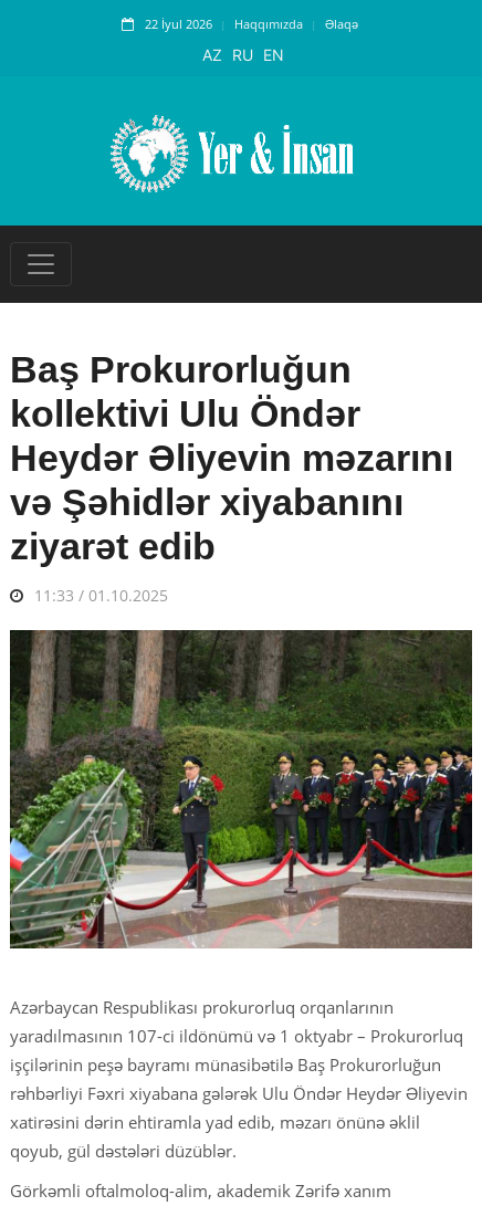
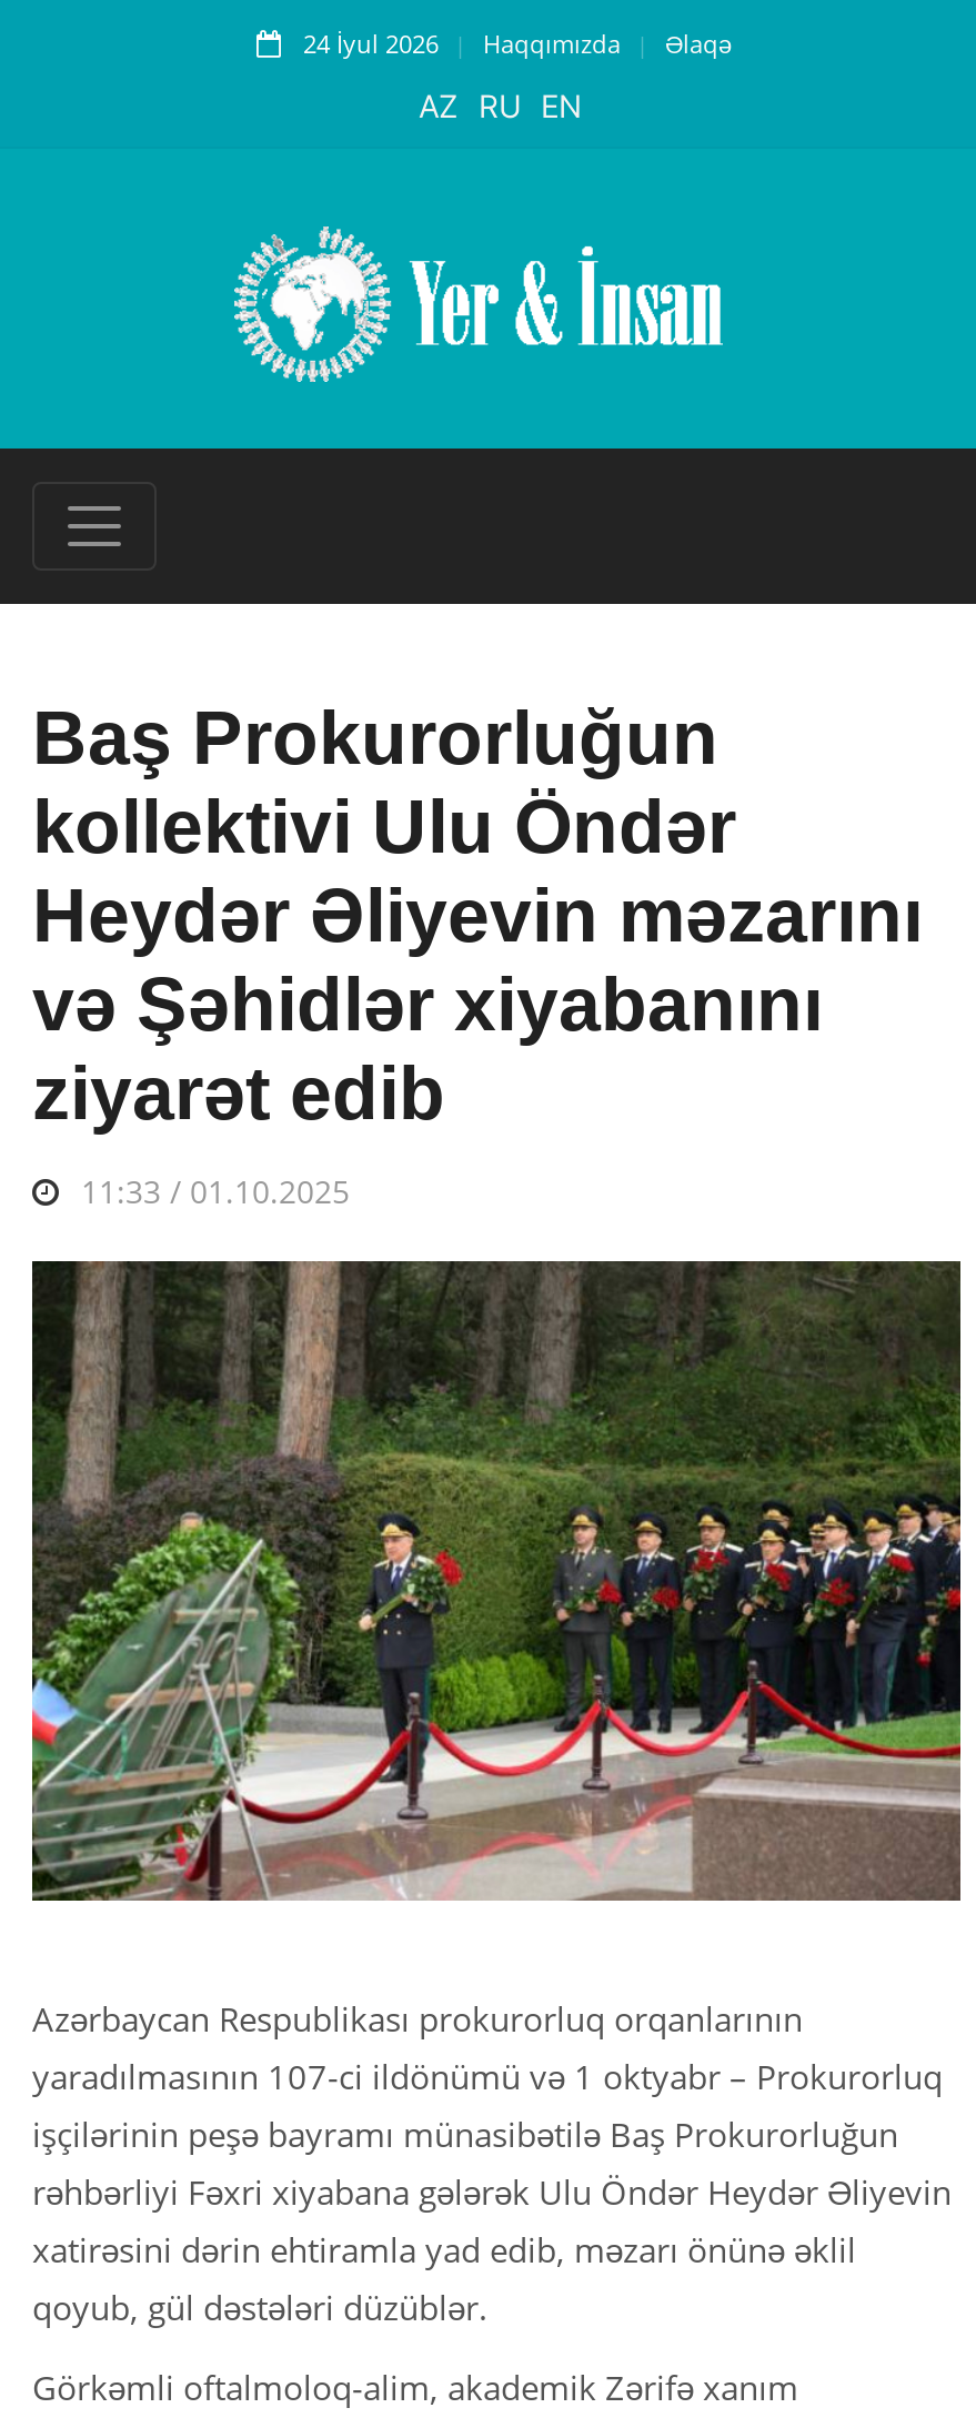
- 22 İyul 2026 Haqqımızda Əlaqə
+ 24 İyul 2026 Haqqımızda Əlaqə
